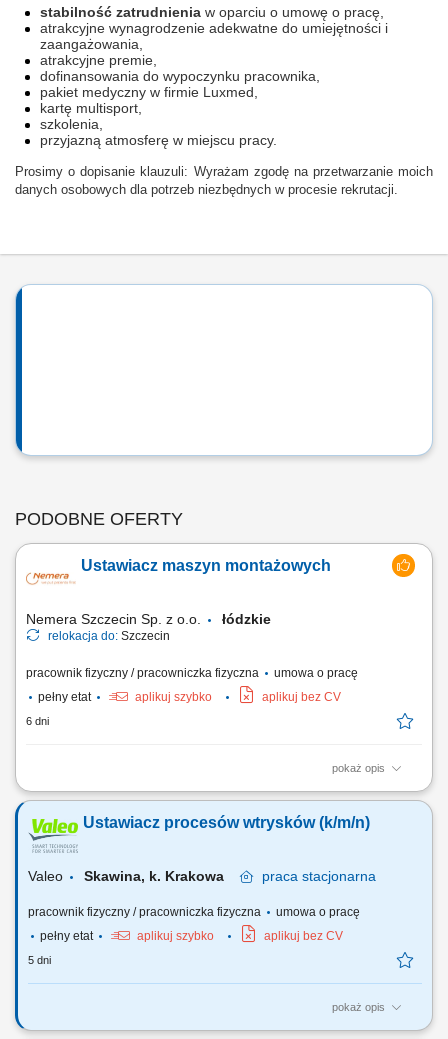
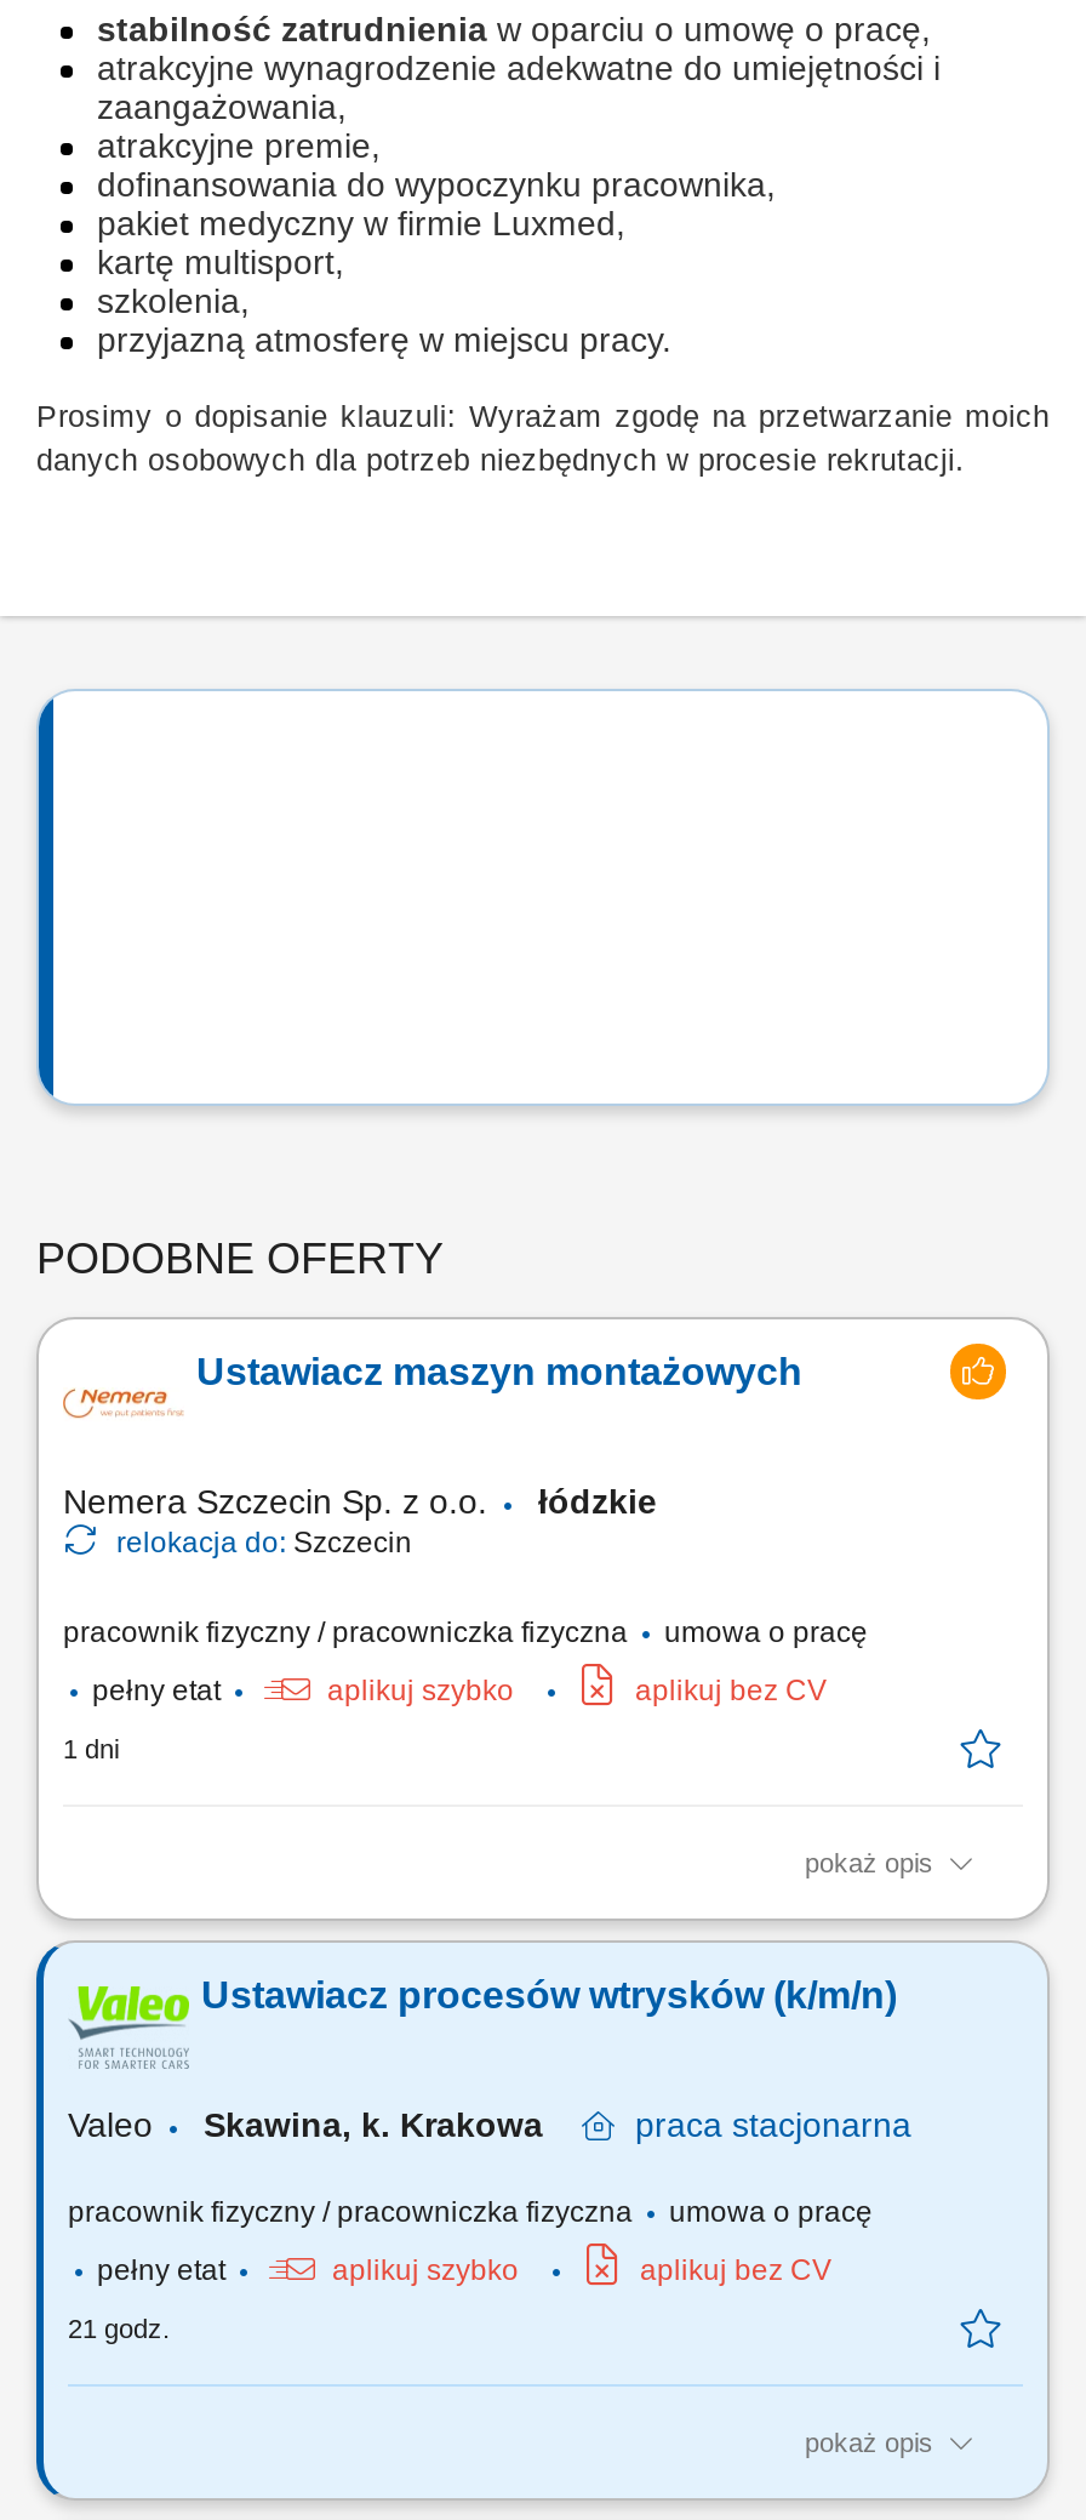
- 6 dni
+ 1 dni

- 5 dni
+ 21 godz.
